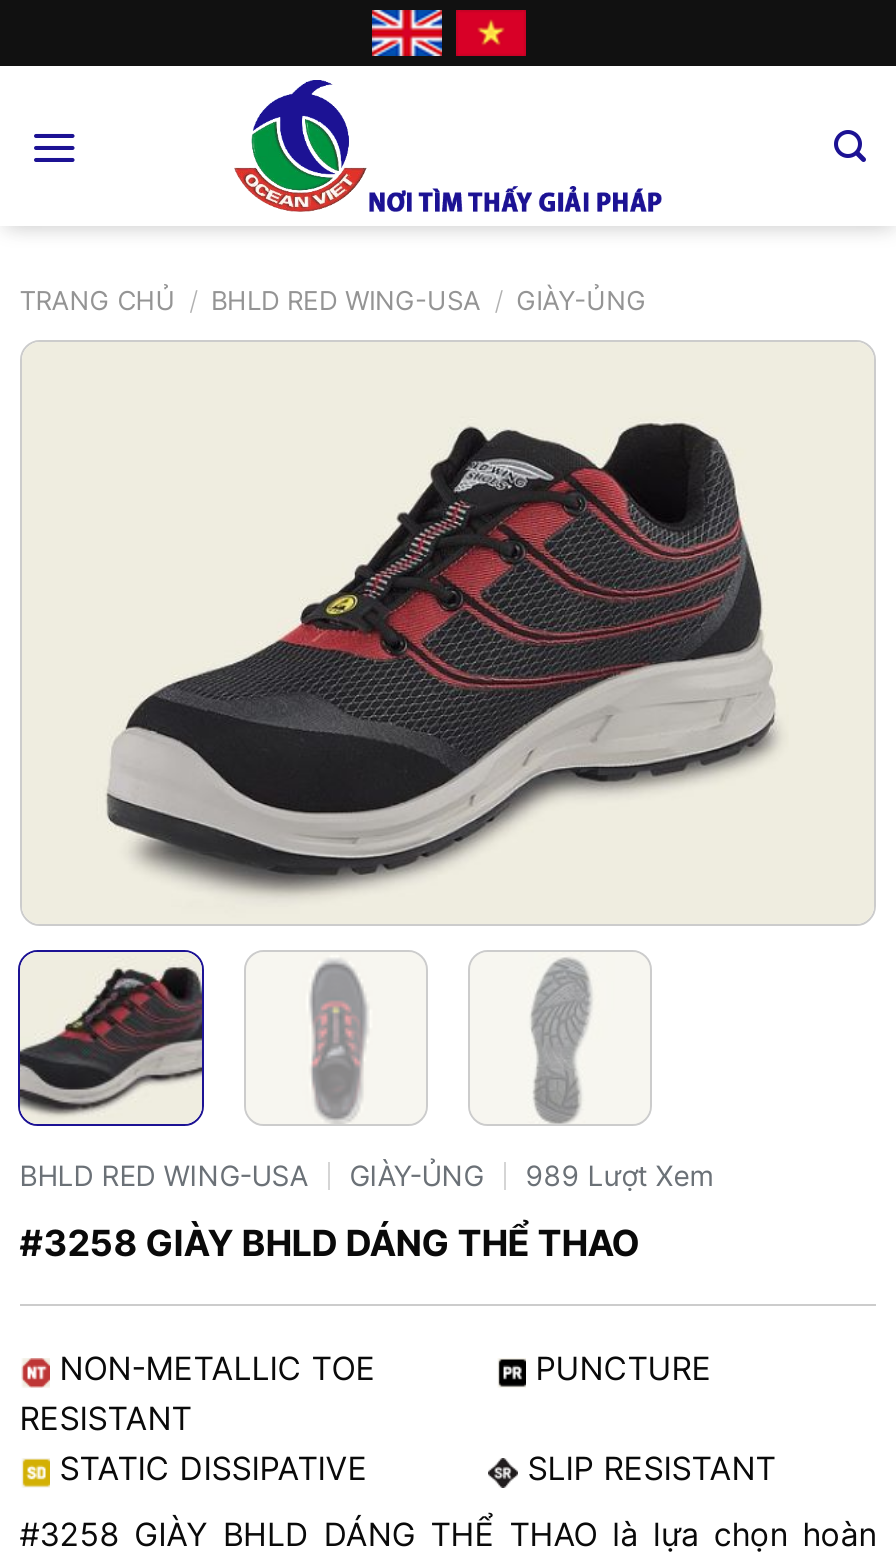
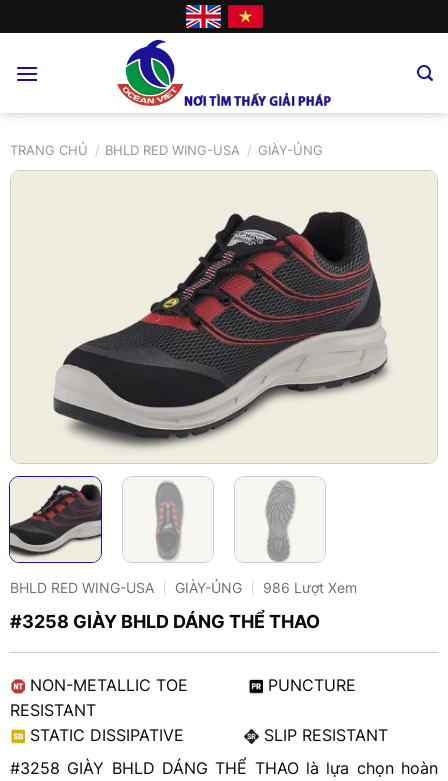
- BHLD RED WING-USA GIÀY-ỦNG 989 Lượt Xem
+ BHLD RED WING-USA GIÀY-ỦNG 986 Lượt Xem
